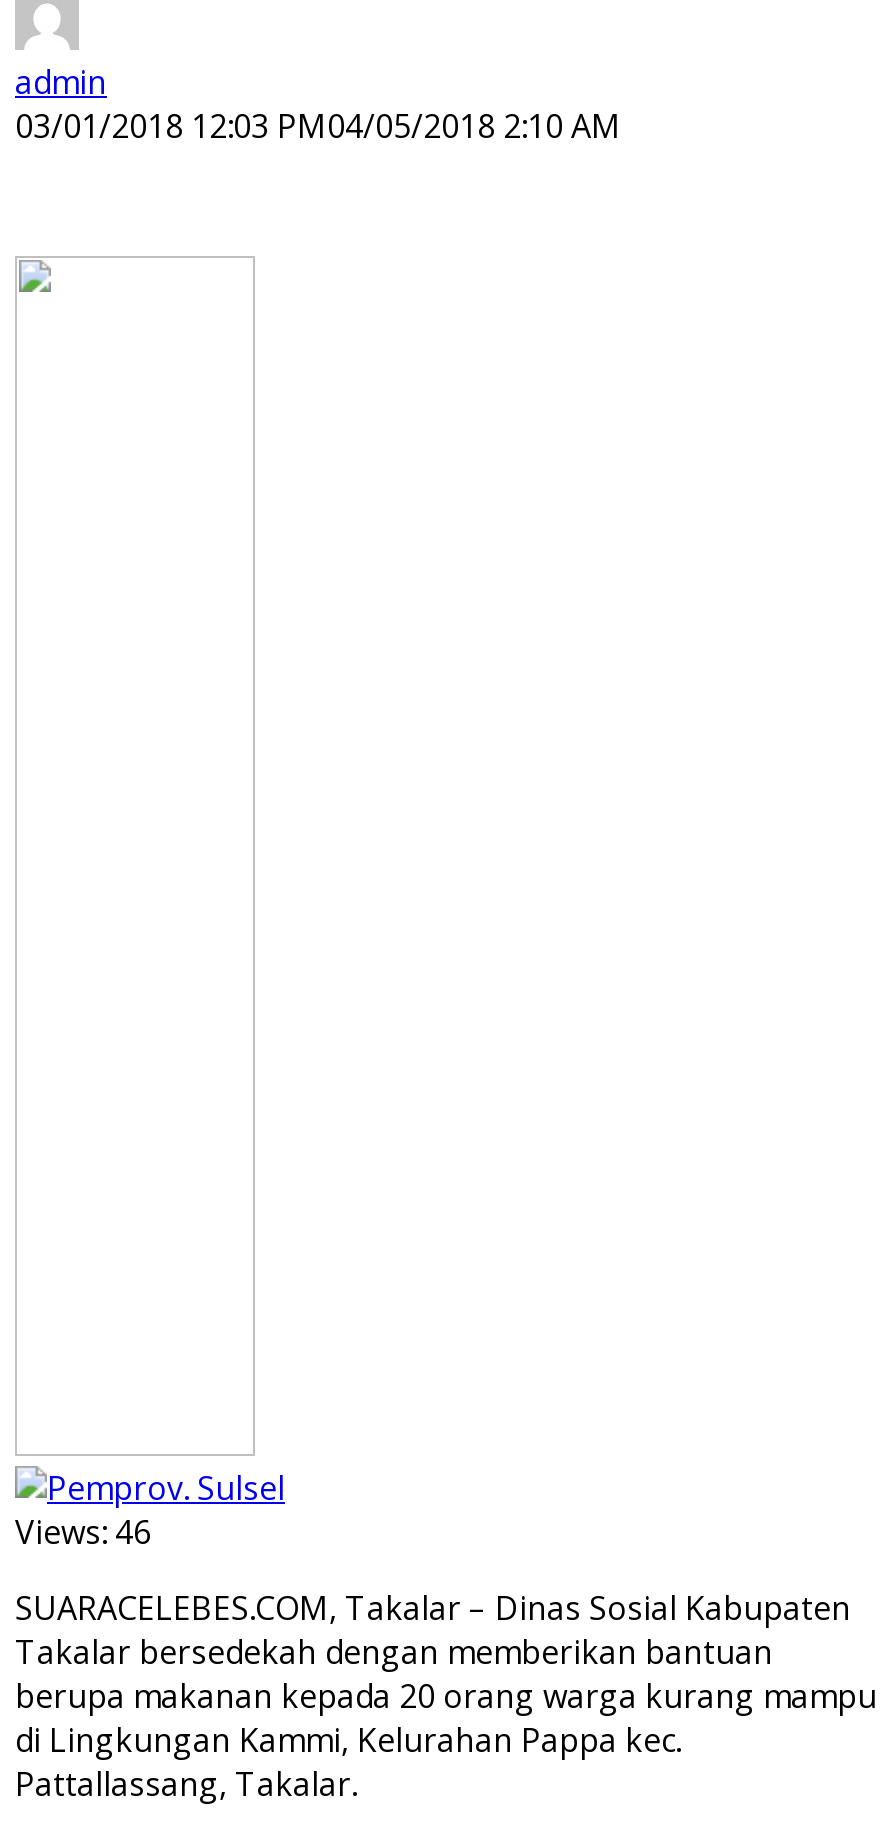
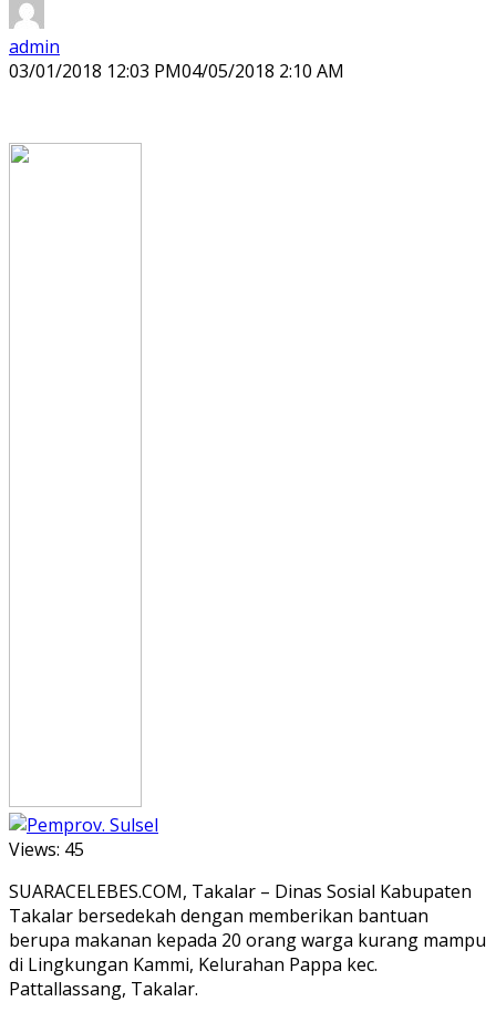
- Views: 46
+ Views: 45
